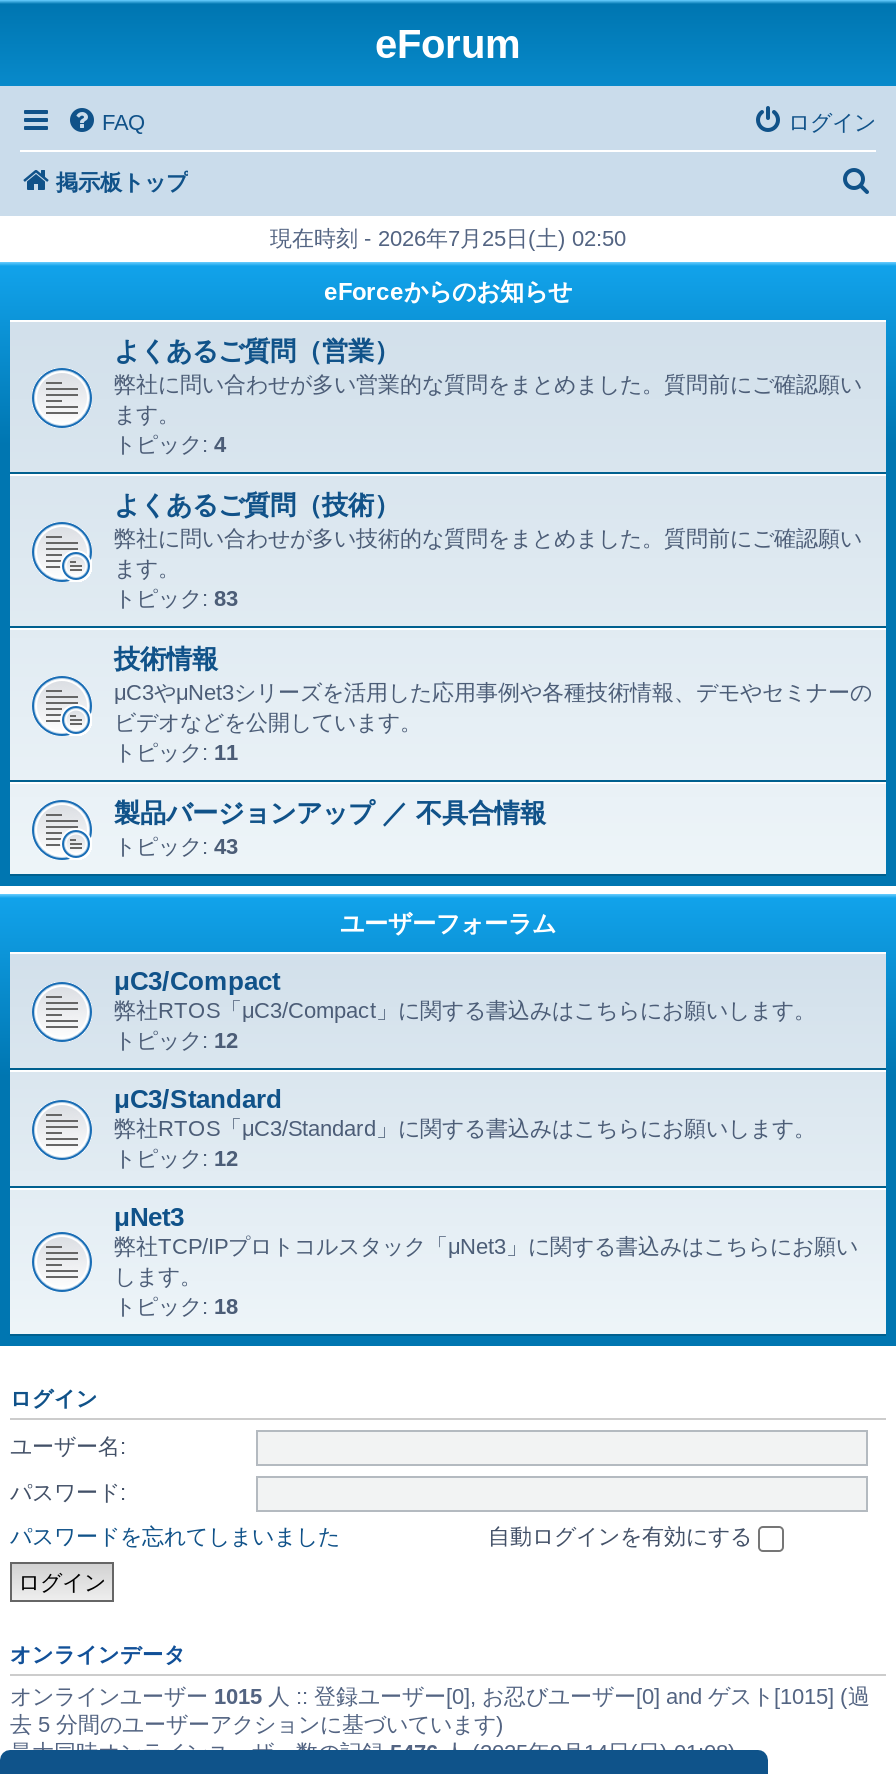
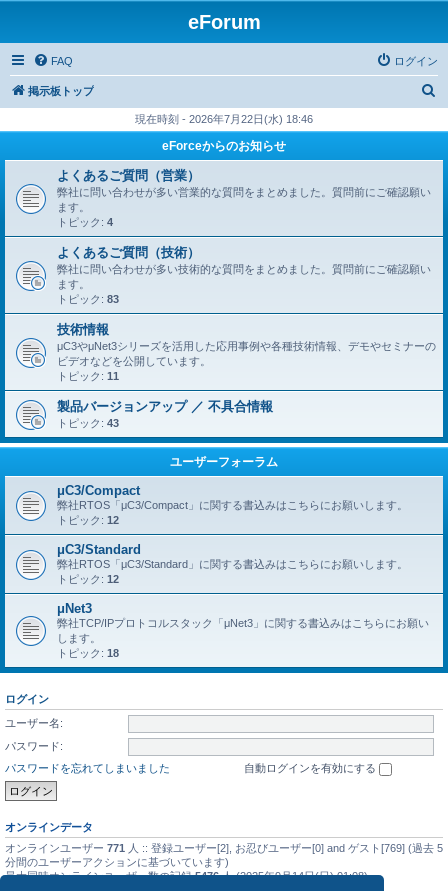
- 現在時刻 - 2026年7月25日(土) 02:50
+ 現在時刻 - 2026年7月22日(水) 18:46

- オンラインユーザー1015人 :: 登録ユーザー[0], お忍びユーザー[0] and ゲスト[1015] (過
- 去 5 分間のユーザーアクションに基づいています)
+ オンラインユーザー771人 :: 登録ユーザー[2], お忍びユーザー[0] and ゲスト[769] (過去 5
+ 分間のユーザーアクションに基づいています)
